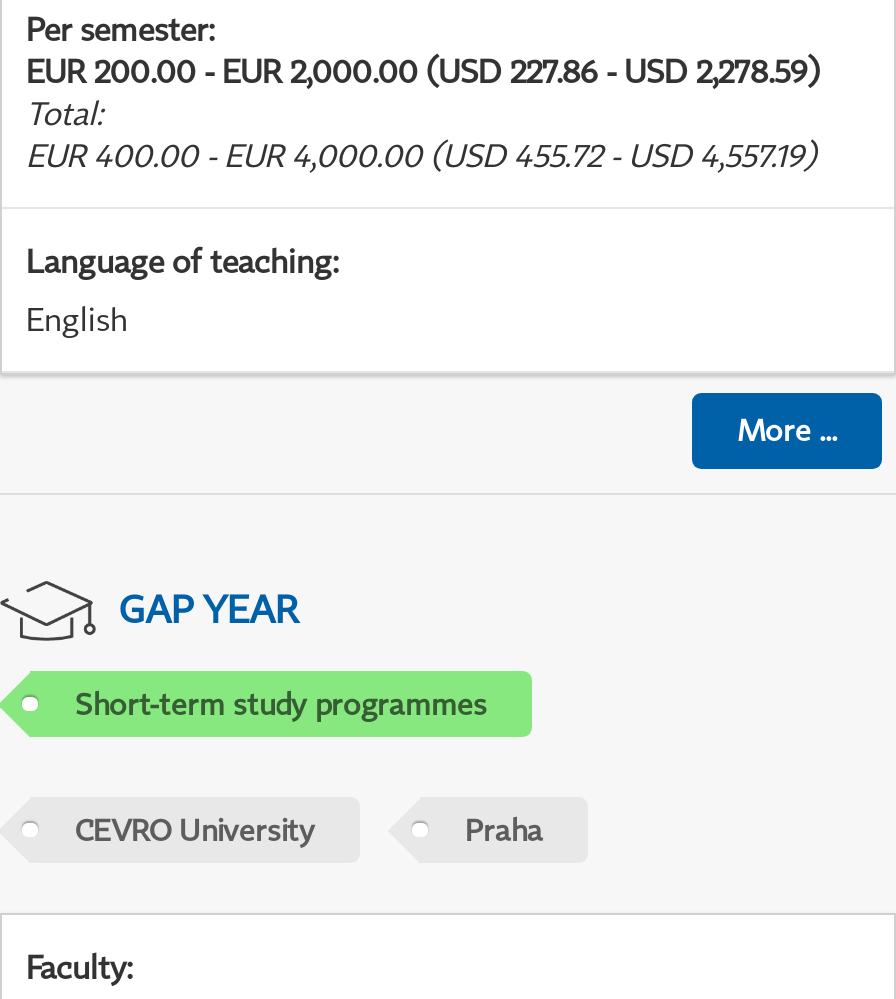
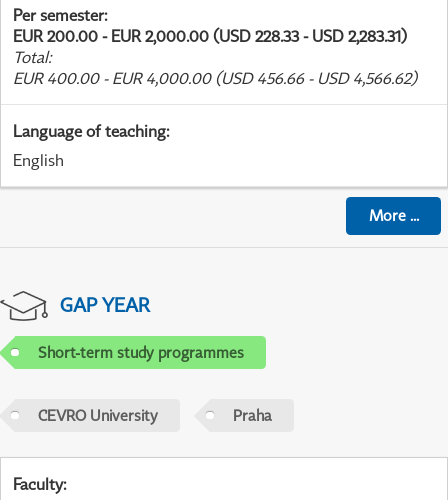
- EUR 200.00 - EUR 2,000.00 (USD 227.86 - USD 2,278.59)
+ EUR 200.00 - EUR 2,000.00 (USD 228.33 - USD 2,283.31)

- EUR 400.00 - EUR 4,000.00 (USD 455.72 - USD 4,557.19)
+ EUR 400.00 - EUR 4,000.00 (USD 456.66 - USD 4,566.62)
